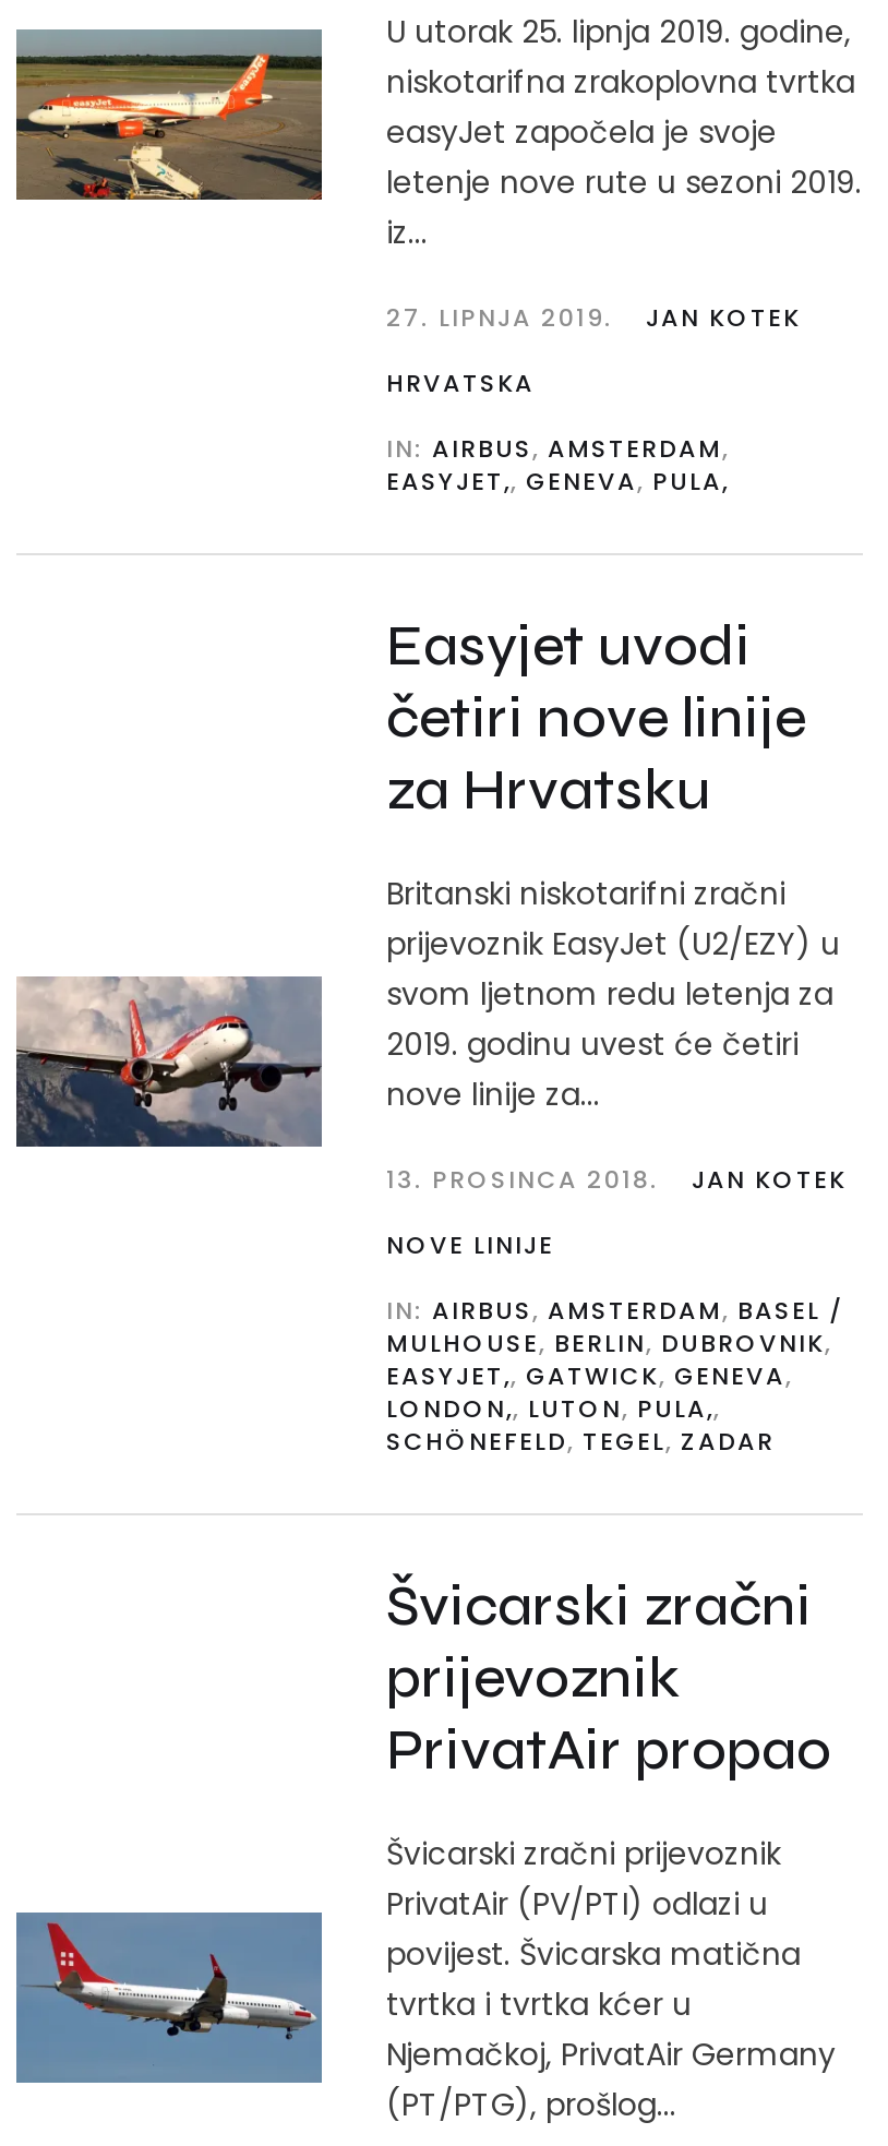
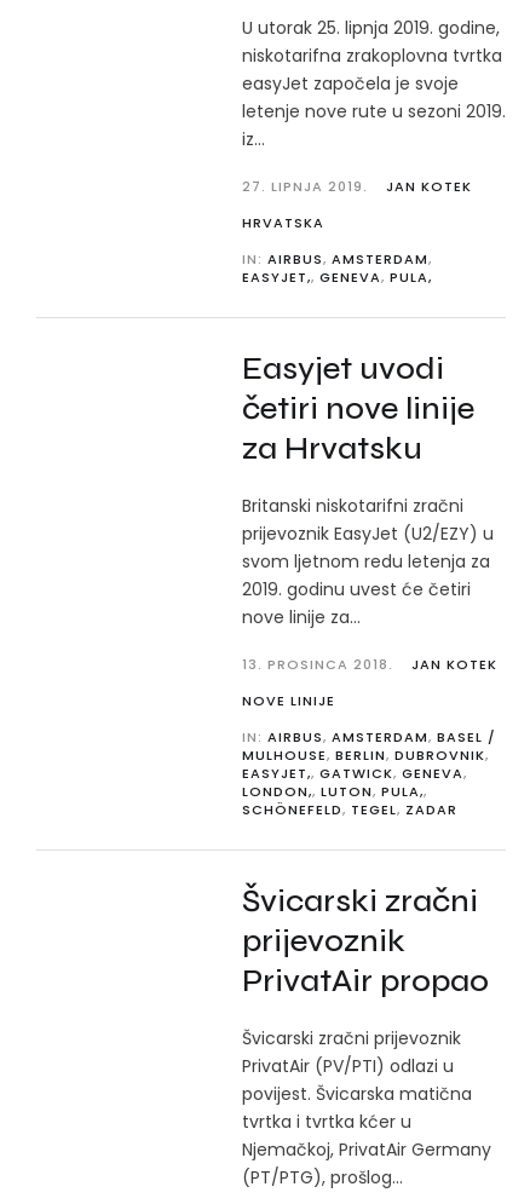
- [image]

- [image]

- [image]
